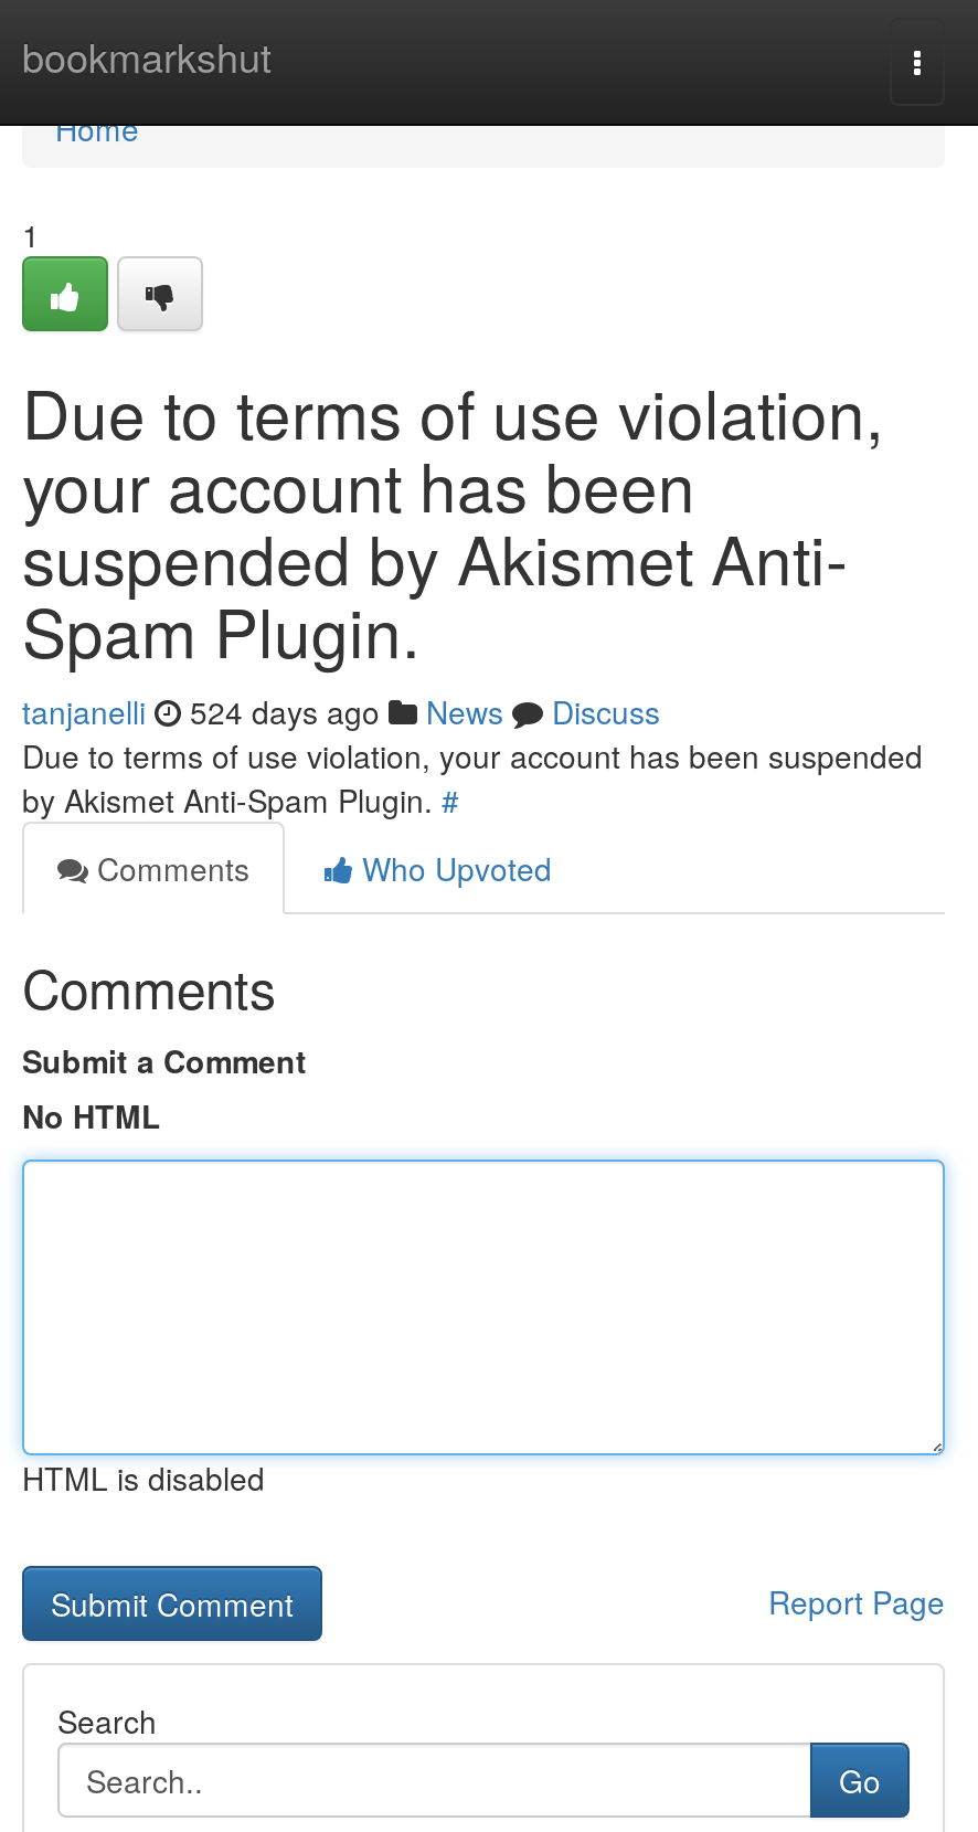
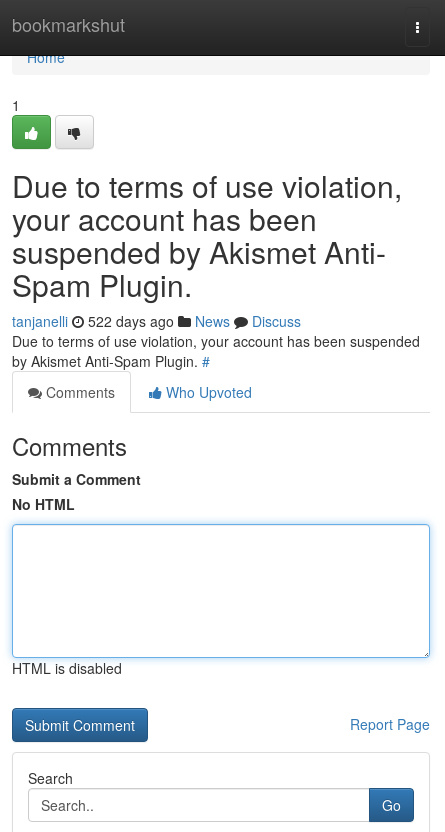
- tanjanelli 524 days ago News Discuss
+ tanjanelli 522 days ago News Discuss
